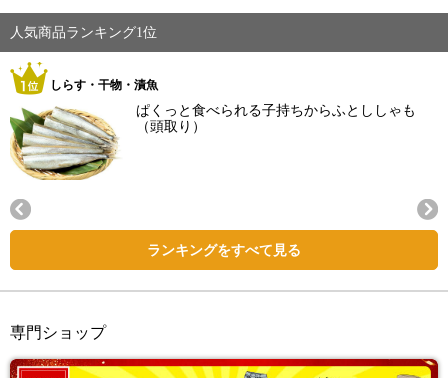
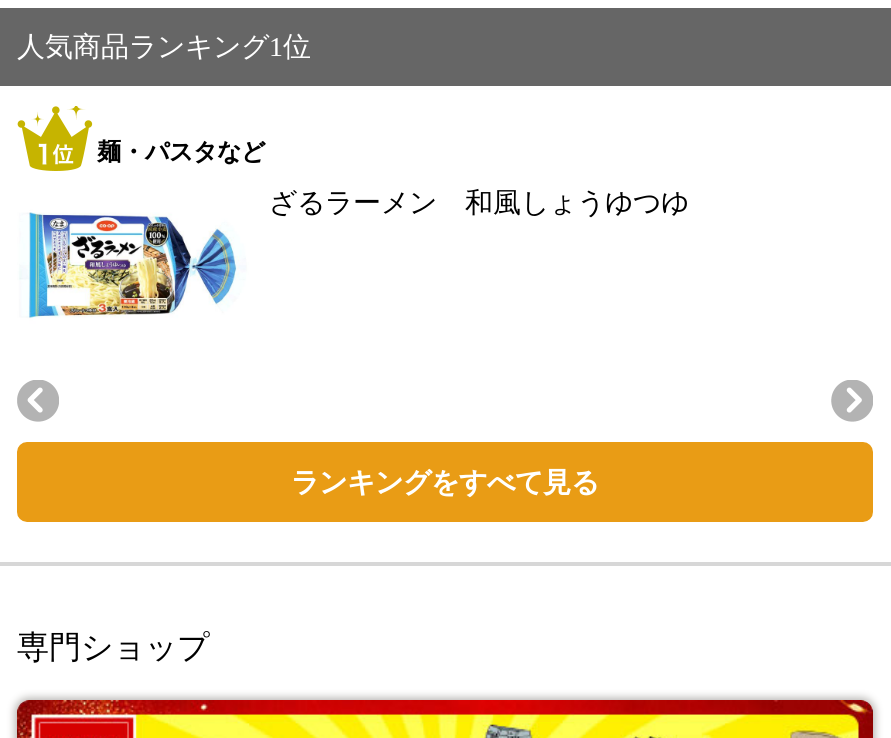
- しらす・干物・漬魚
+ 麺・パスタなど

- [image]
- ぱくっと食べられる子持ちからふとししゃも
- （頭取り）
+ [image]
+ ざるラーメン 和風しょうゆつゆ
